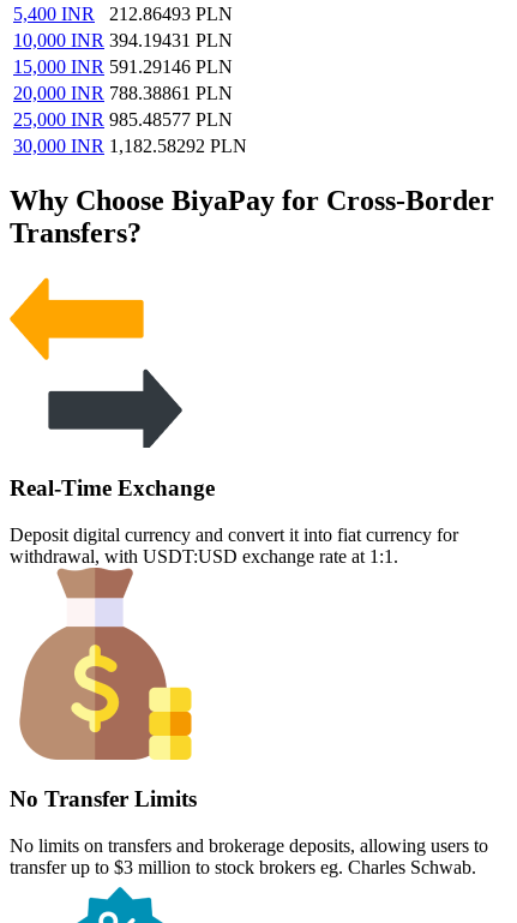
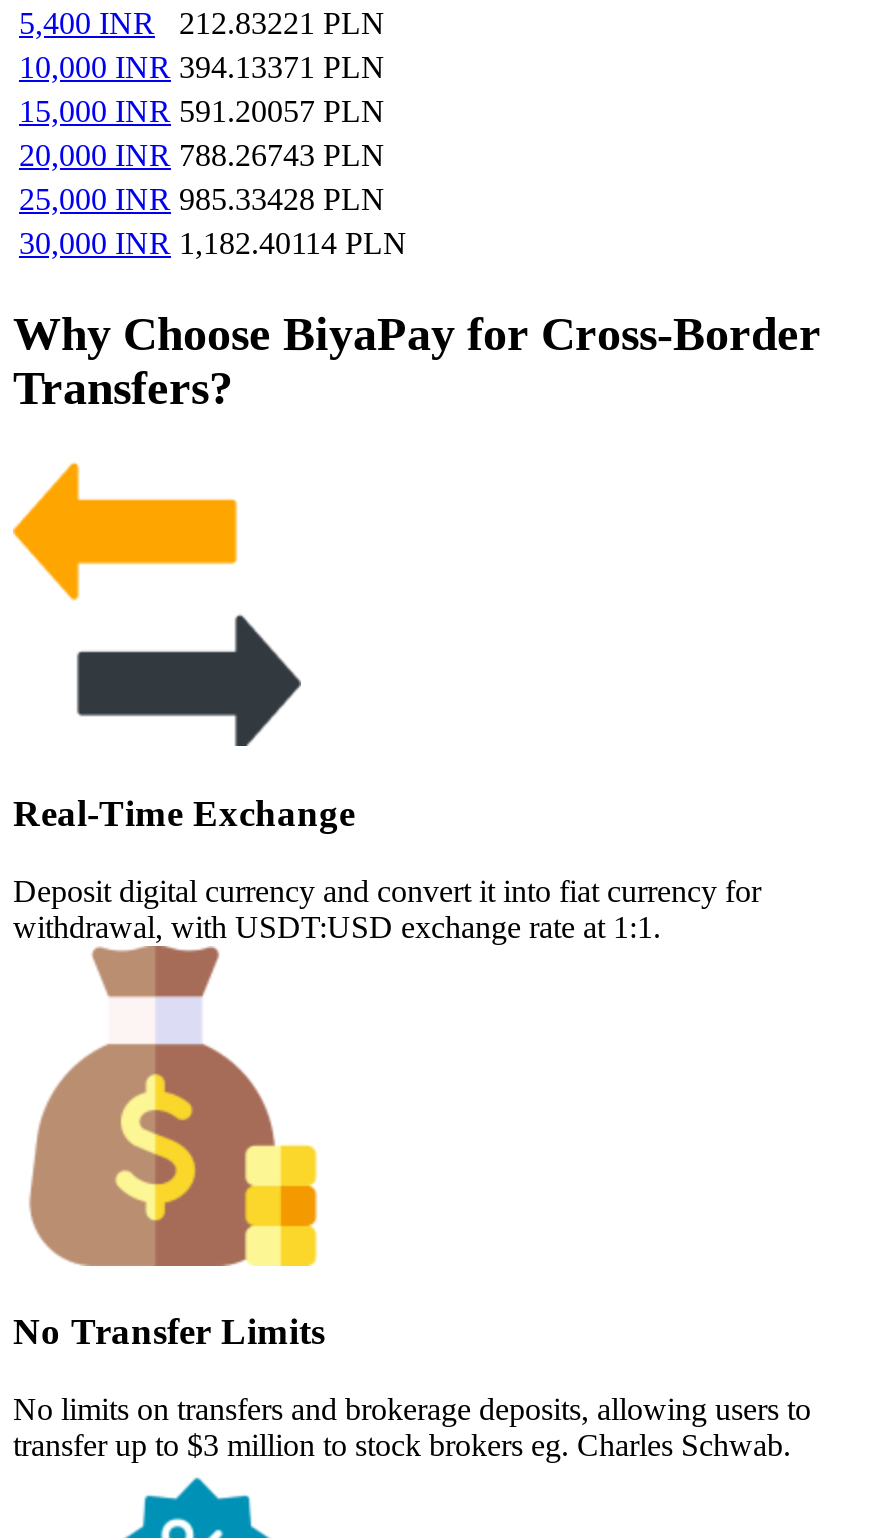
- 5,400 INR 212.86493 PLN
+ 5,400 INR 212.83221 PLN

- 10,000 INR 394.19431 PLN
+ 10,000 INR 394.13371 PLN

- 15,000 INR 591.29146 PLN
+ 15,000 INR 591.20057 PLN

- 20,000 INR 788.38861 PLN
+ 20,000 INR 788.26743 PLN

- 25,000 INR 985.48577 PLN
+ 25,000 INR 985.33428 PLN

- 30,000 INR 1,182.58292 PLN
+ 30,000 INR 1,182.40114 PLN
